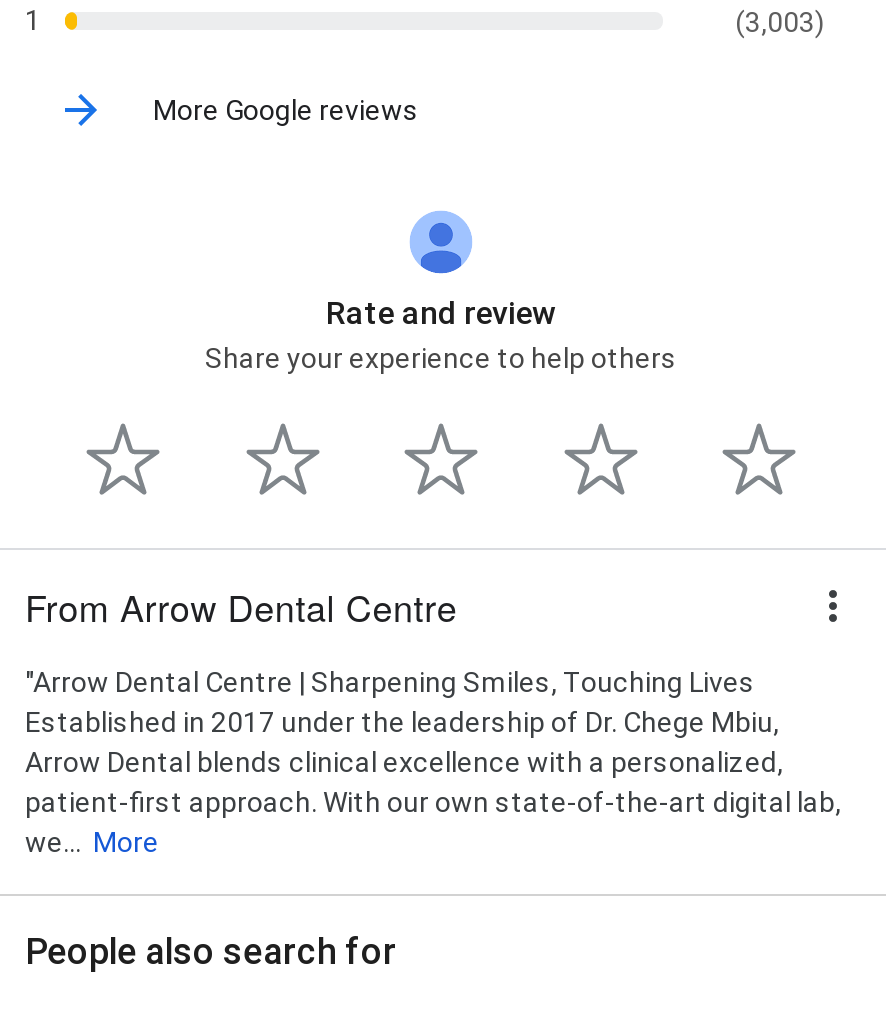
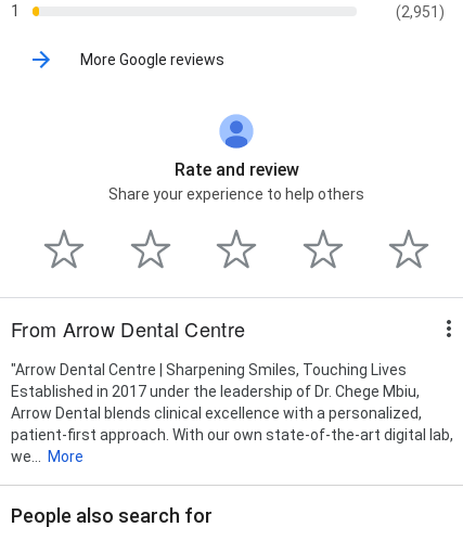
- (3,003)
+ (2,951)
